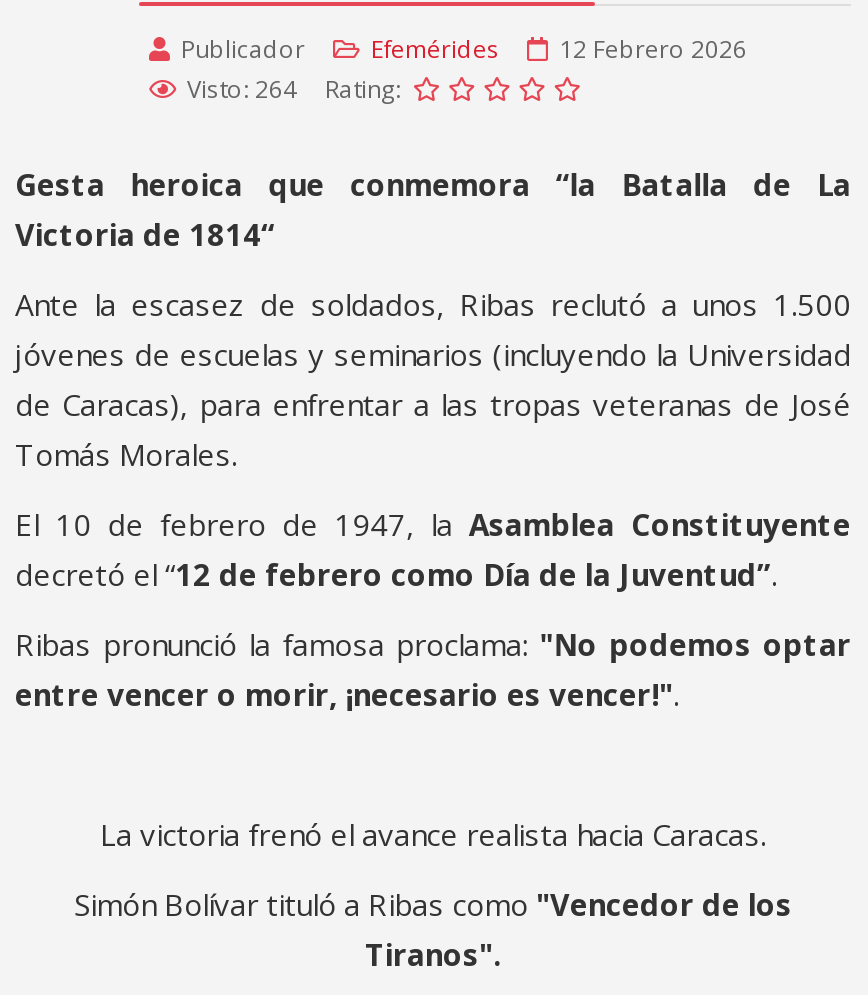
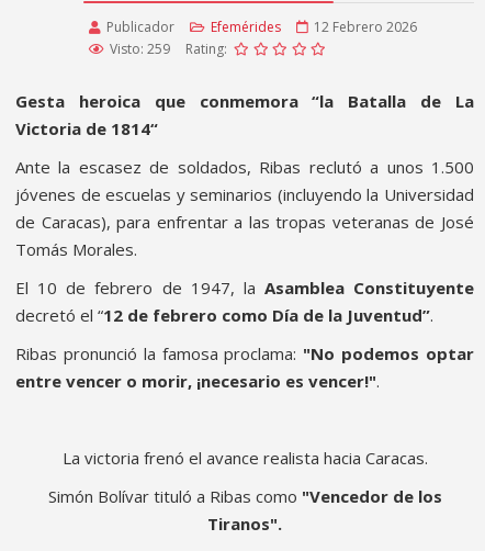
- Visto: 264 Rating:
+ Visto: 259 Rating:
